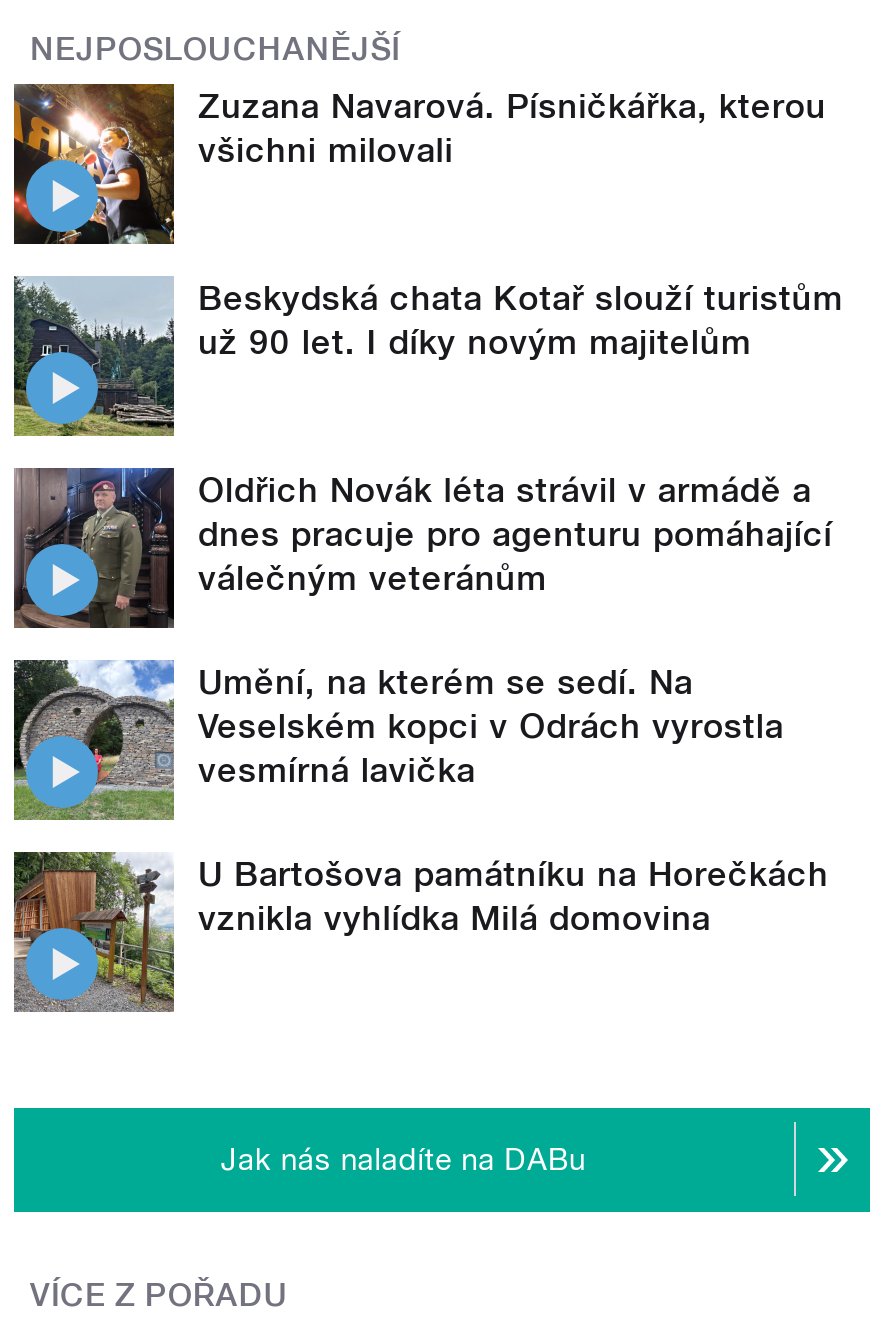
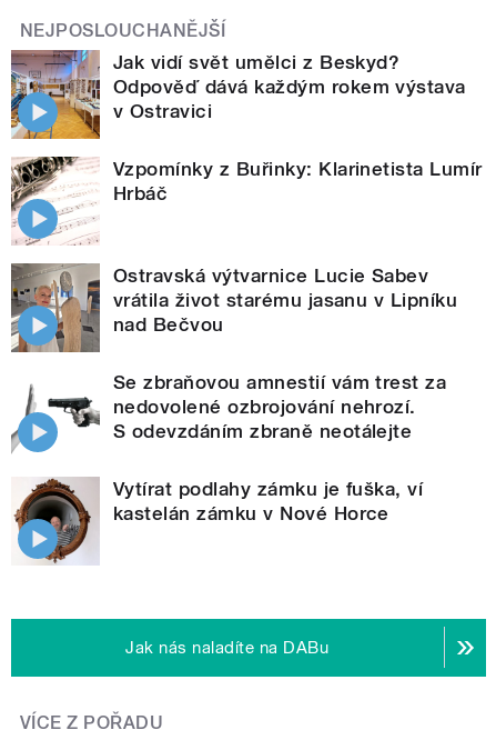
- [image]
- Zuzana Navarová. Písničkářka, kterou
- všichni milovali
+ [image]
+ Jak vidí svět umělci z Beskyd?
+ Odpověď dává každým rokem výstava
+ v Ostravici

- [image]
- Beskydská chata Kotař slouží turistům
- už 90 let. I díky novým majitelům
+ [image]
+ Vzpomínky z Buřinky: Klarinetista Lumír
+ Hrbáč

- [image]
- Oldřich Novák léta strávil v armádě a
- dnes pracuje pro agenturu pomáhající
- válečným veteránům
+ [image]
+ Ostravská výtvarnice Lucie Sabev
+ vrátila život starému jasanu v Lipníku
+ nad Bečvou

- [image]
- Umění, na kterém se sedí. Na
- Veselském kopci v Odrách vyrostla
- vesmírná lavička
+ [image]
+ Se zbraňovou amnestií vám trest za
+ nedovolené ozbrojování nehrozí.
+ S odevzdáním zbraně neotálejte

- [image]
- U Bartošova památníku na Horečkách
- vznikla vyhlídka Milá domovina
+ [image]
+ Vytírat podlahy zámku je fuška, ví
+ kastelán zámku v Nové Horce
